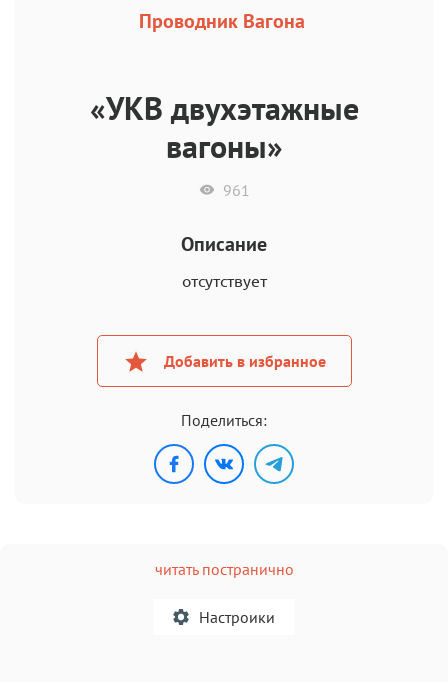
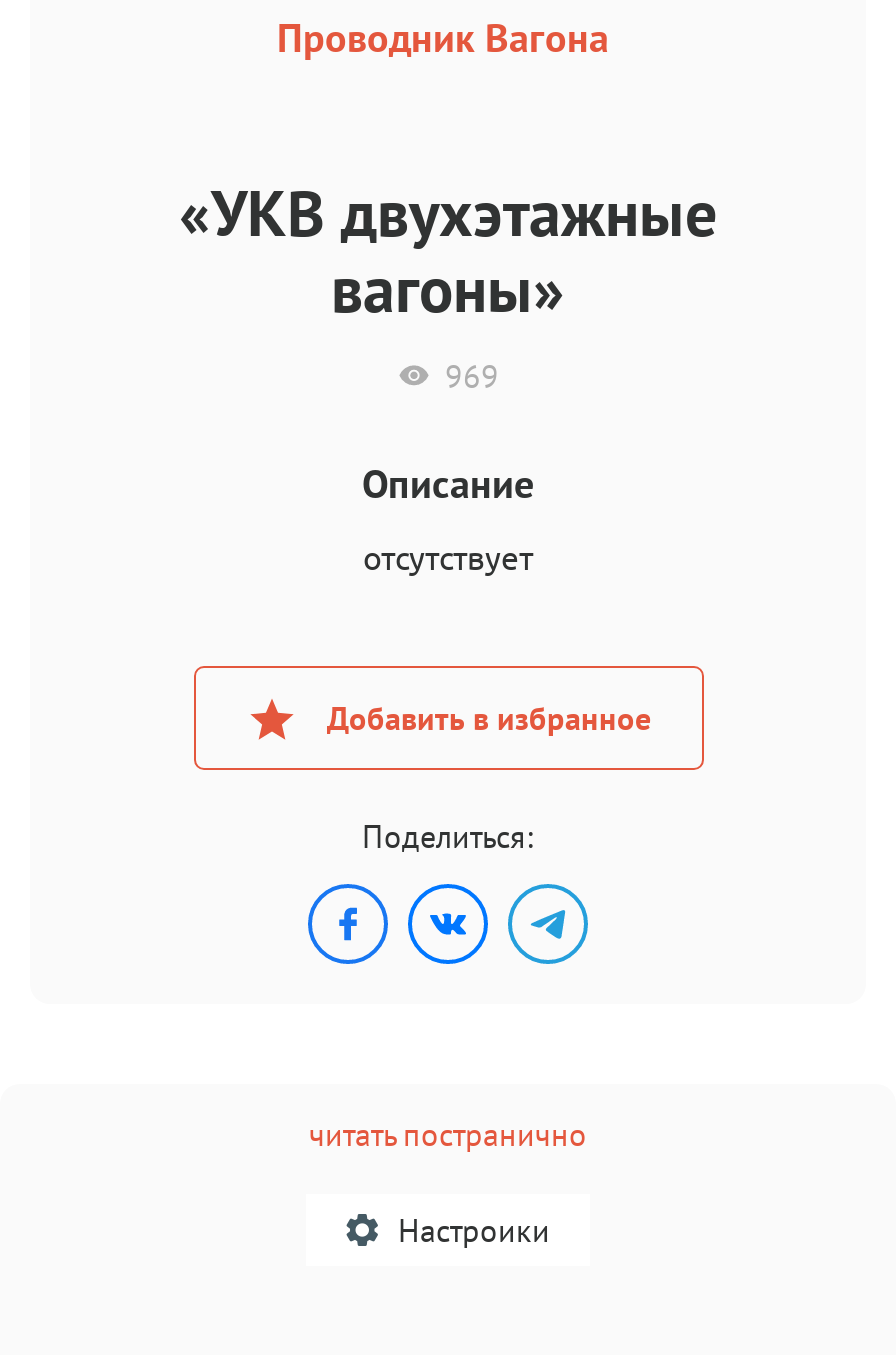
- 961
+ 969
